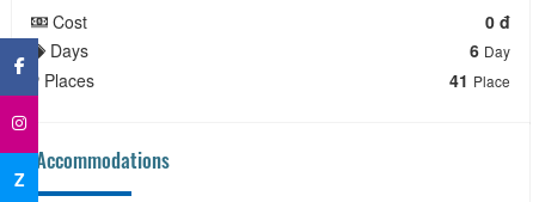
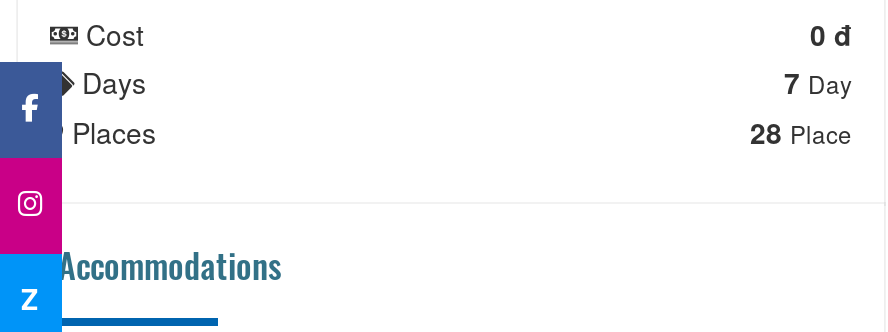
- 6 Day
+ 7 Day

- 41 Place
+ 28 Place
